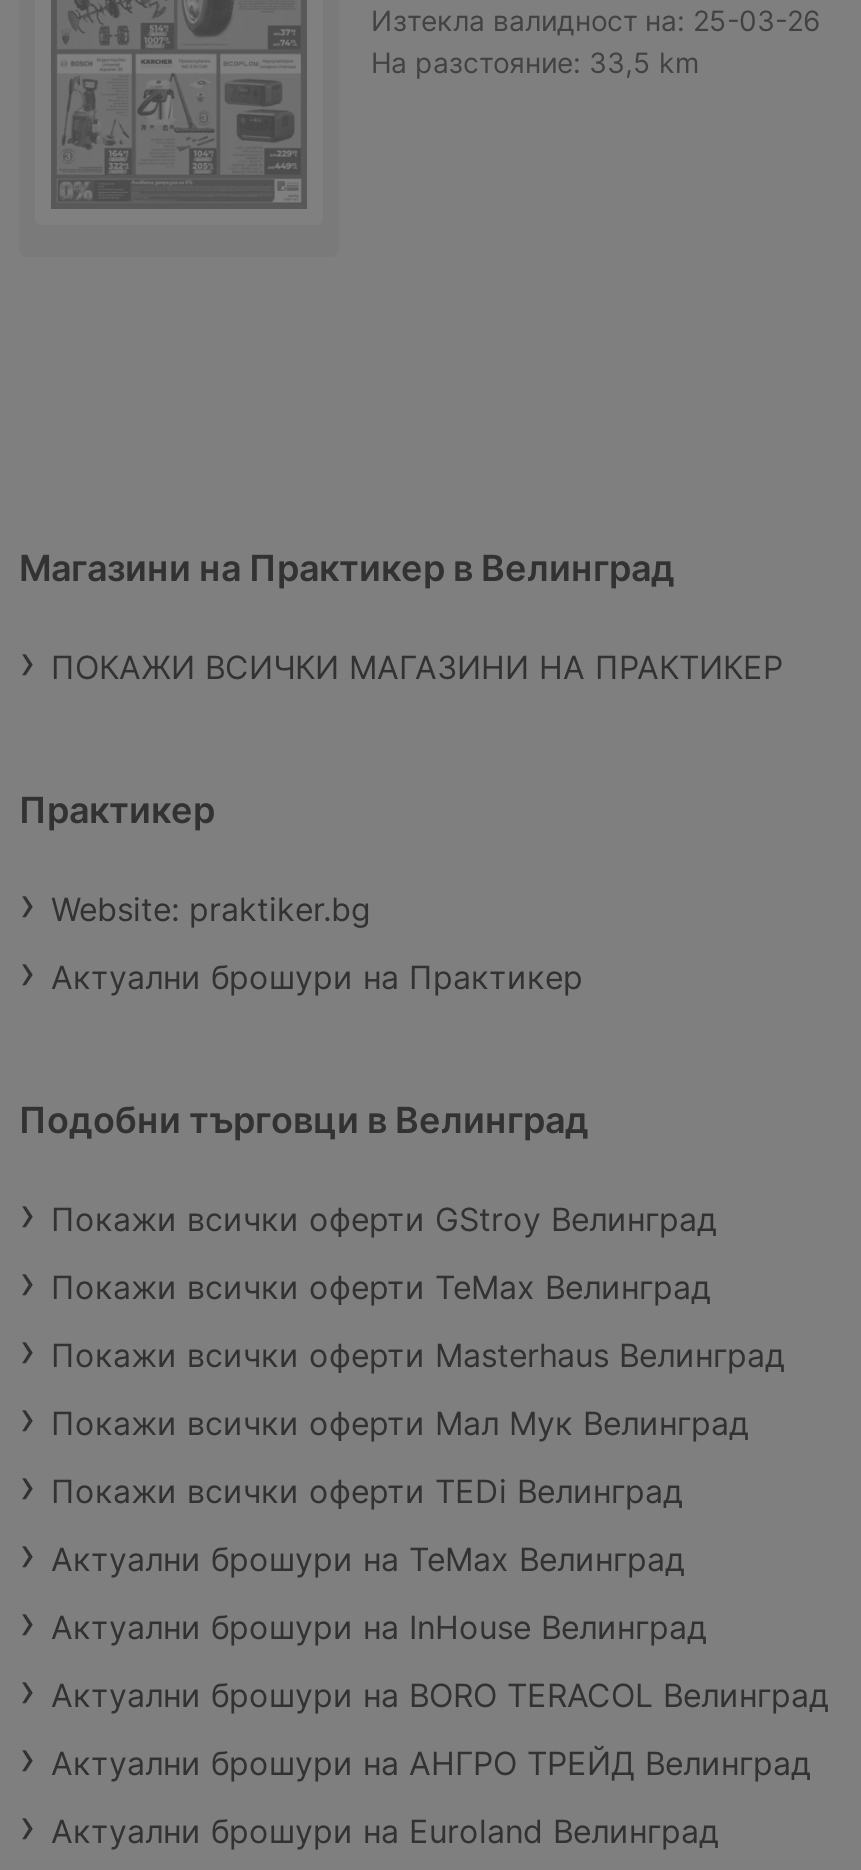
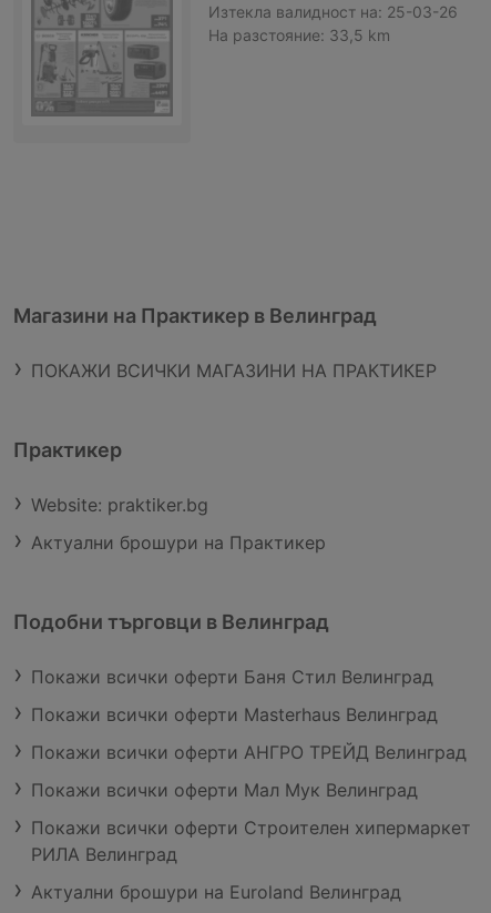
- Покажи всички оферти GStroy Велинград
- Покажи всички оферти TeMax Велинград
+ Покажи всички оферти Баня Стил Велинград

+ Покажи всички оферти АНГРО ТРЕЙД Велинград

- Покажи всички оферти TEDi Велинград
- Актуални брошури на TeMax Велинград
- Актуални брошури на InHouse Велинград
- Актуални брошури на BORO TERACOL Велинград
- Актуални брошури на АНГРО ТРЕЙД Велинград
+ Покажи всички оферти Строителен хипермаркет
+ РИЛА Велинград
